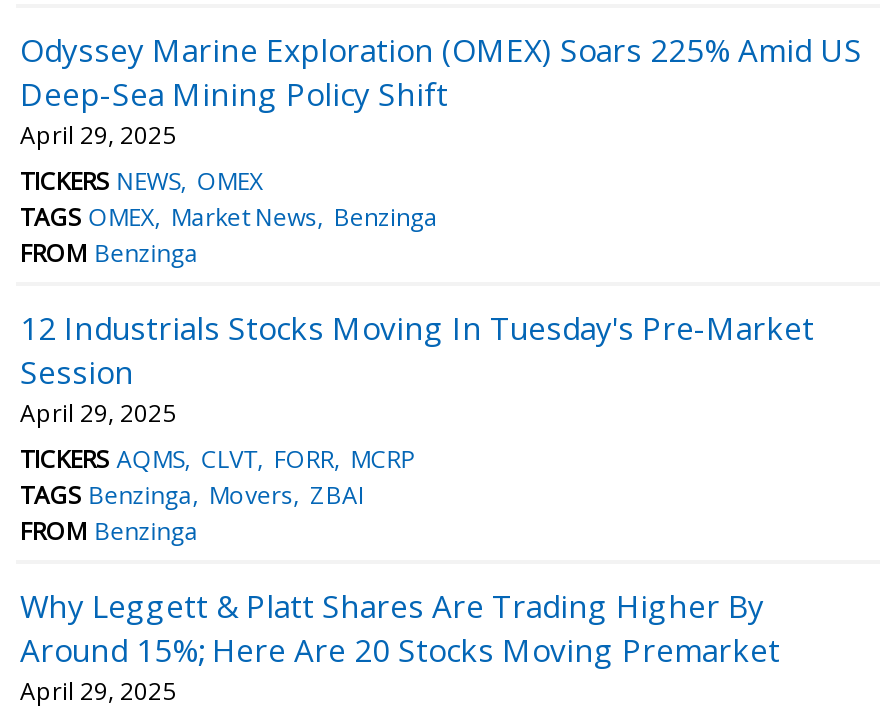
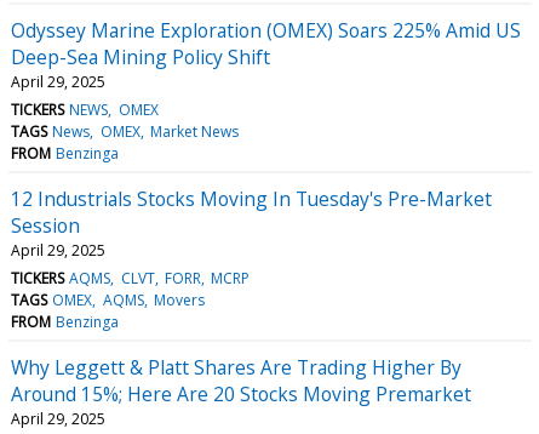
- TAGS OMEX Market News Benzinga
+ TAGS News OMEX Market News

- TAGS Benzinga Movers ZBAI
+ TAGS OMEX AQMS Movers
